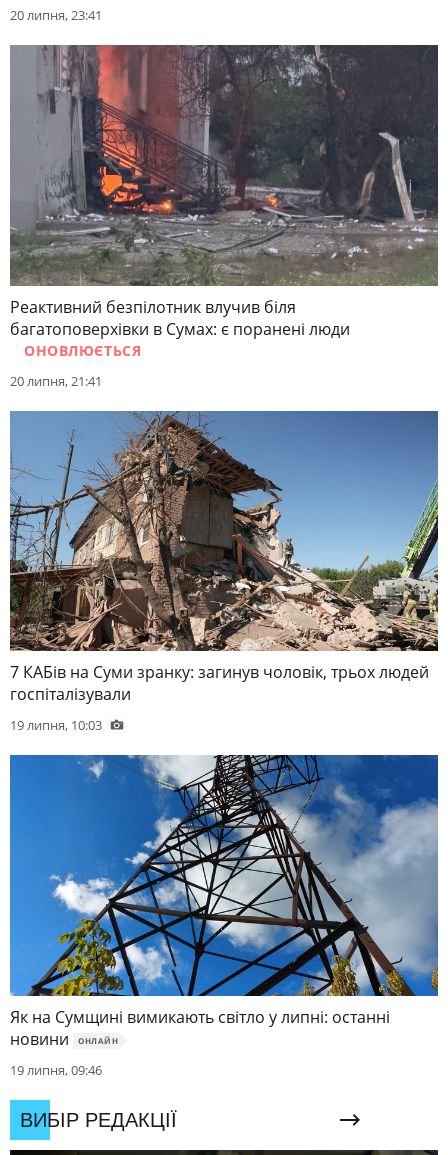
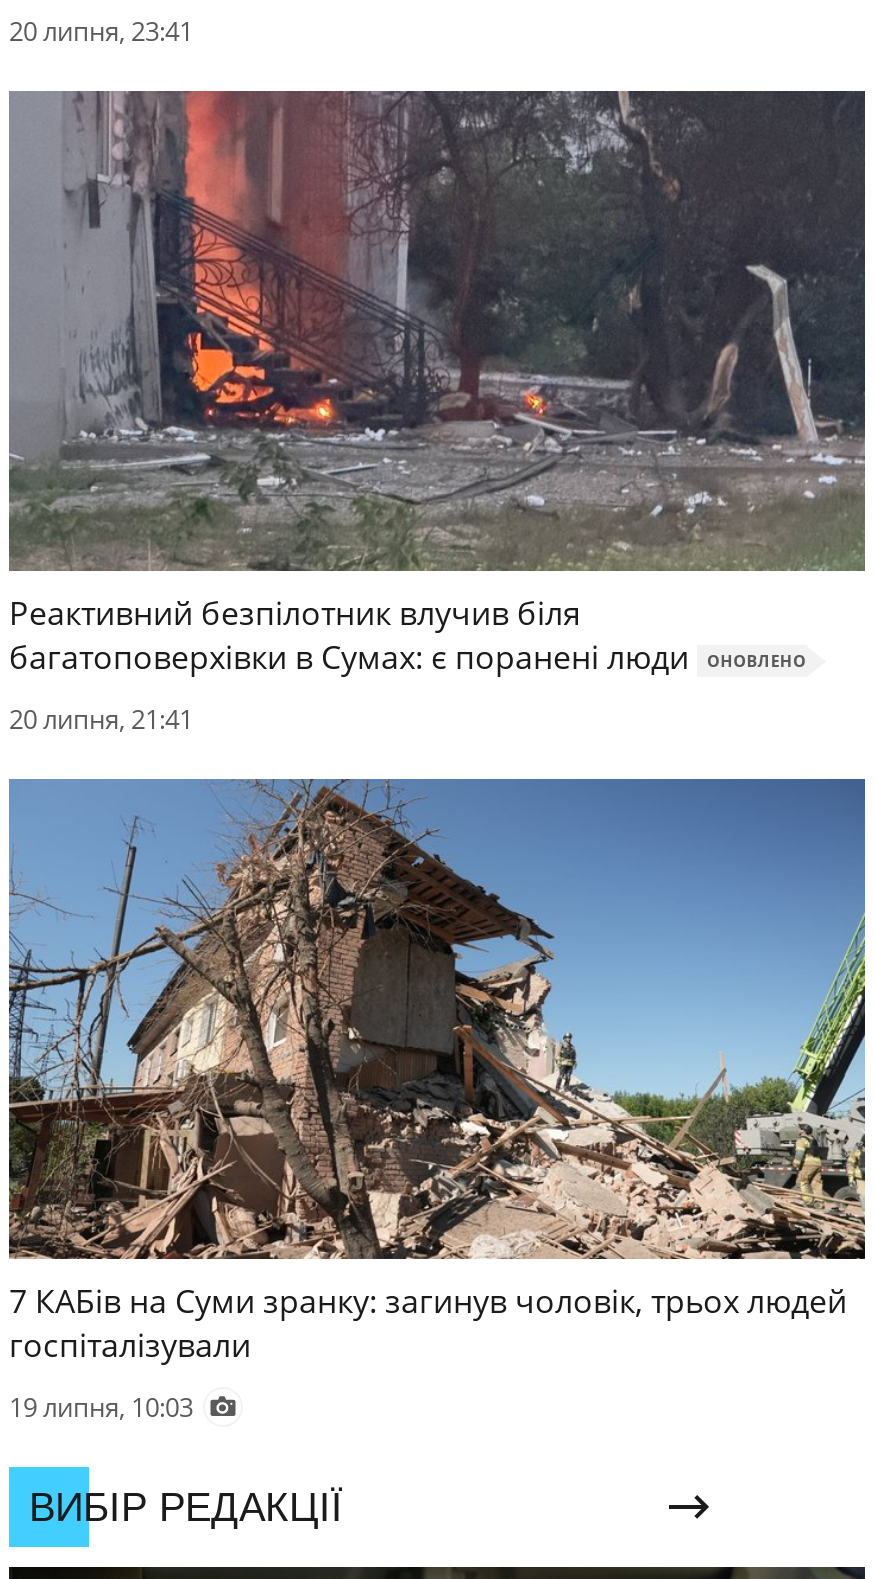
- ОНОВЛЮЄТЬСЯ
+ ОНОВЛЕНО

- [image]
- Як на Сумщині вимикають світло у липні: останні
- новини
- ОНЛАЙН
- 19 липня, 09:46
